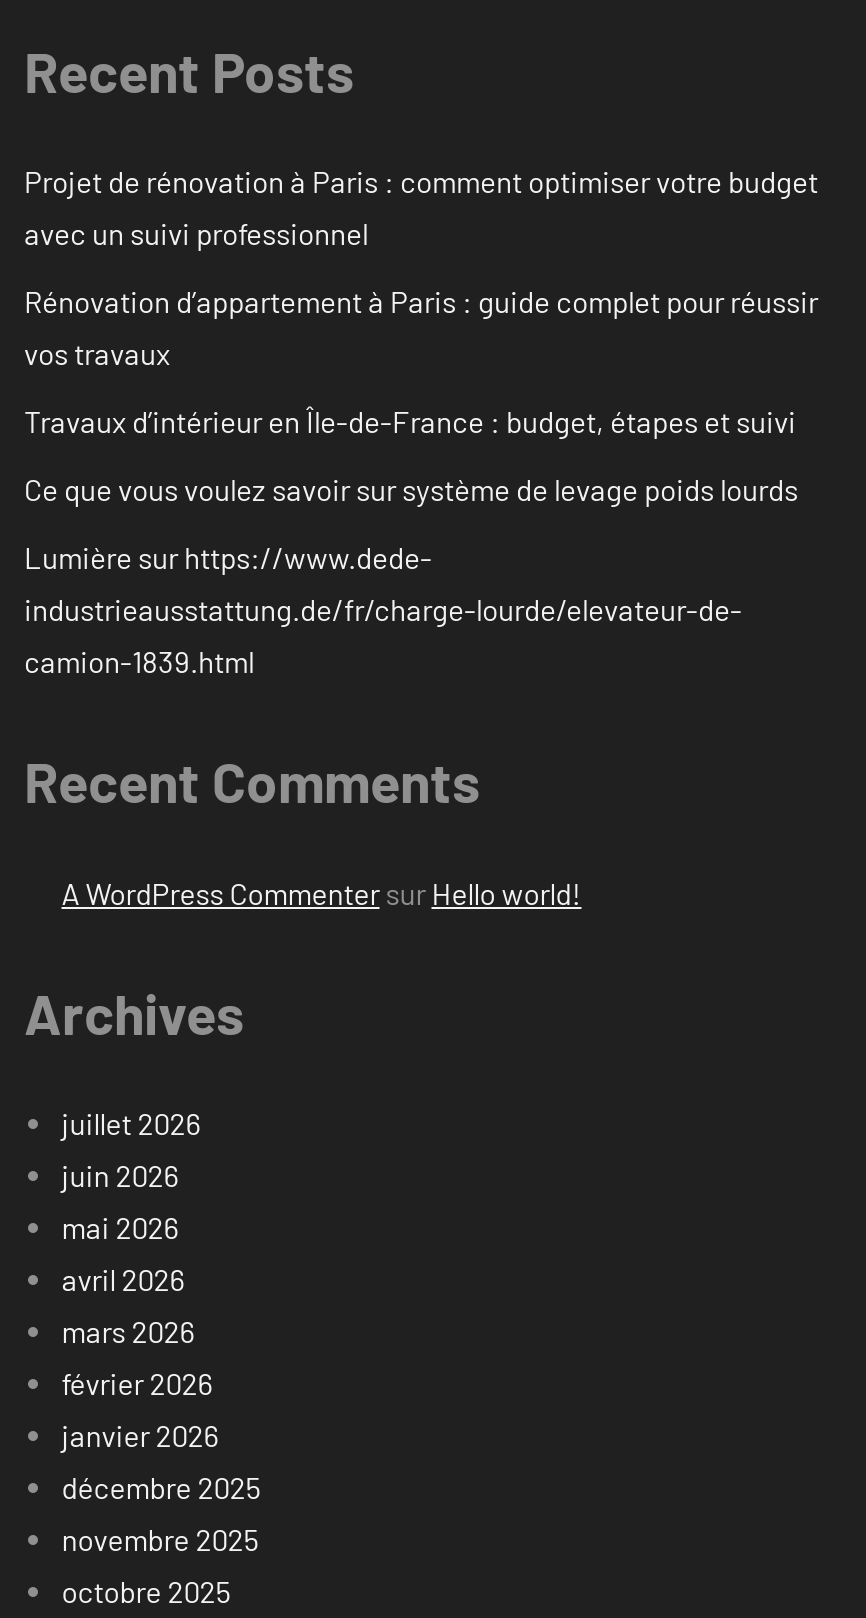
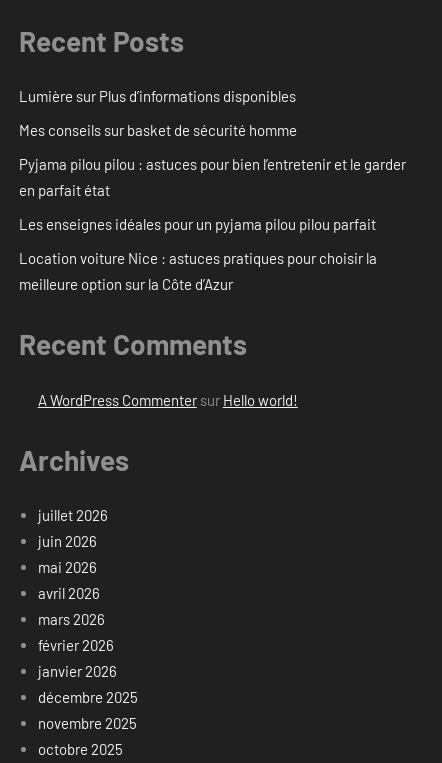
- Projet de rénovation à Paris : comment optimiser votre budget
- avec un suivi professionnel
+ Lumière sur Plus d’informations disponibles

- Rénovation d’appartement à Paris : guide complet pour réussir
- vos travaux
+ Mes conseils sur basket de sécurité homme

- Travaux d’intérieur en Île-de-France : budget, étapes et suivi
+ Pyjama pilou pilou : astuces pour bien l’entretenir et le garder
+ en parfait état

- Ce que vous voulez savoir sur système de levage poids lourds
+ Les enseignes idéales pour un pyjama pilou pilou parfait

- Lumière sur https://www.dede-
- industrieausstattung.de/fr/charge-lourde/elevateur-de-
- camion-1839.html
+ Location voiture Nice : astuces pratiques pour choisir la
+ meilleure option sur la Côte d’Azur
